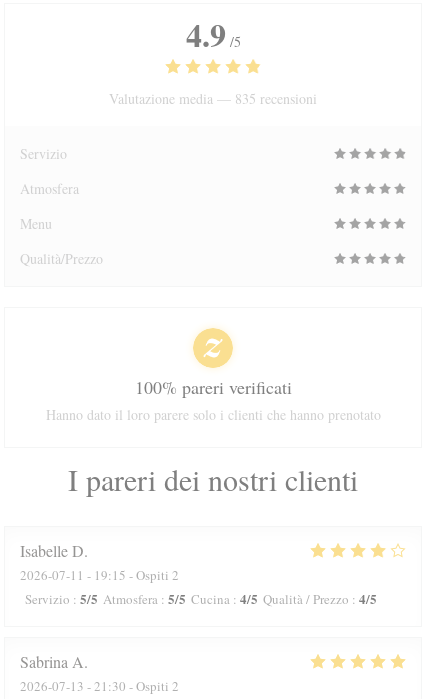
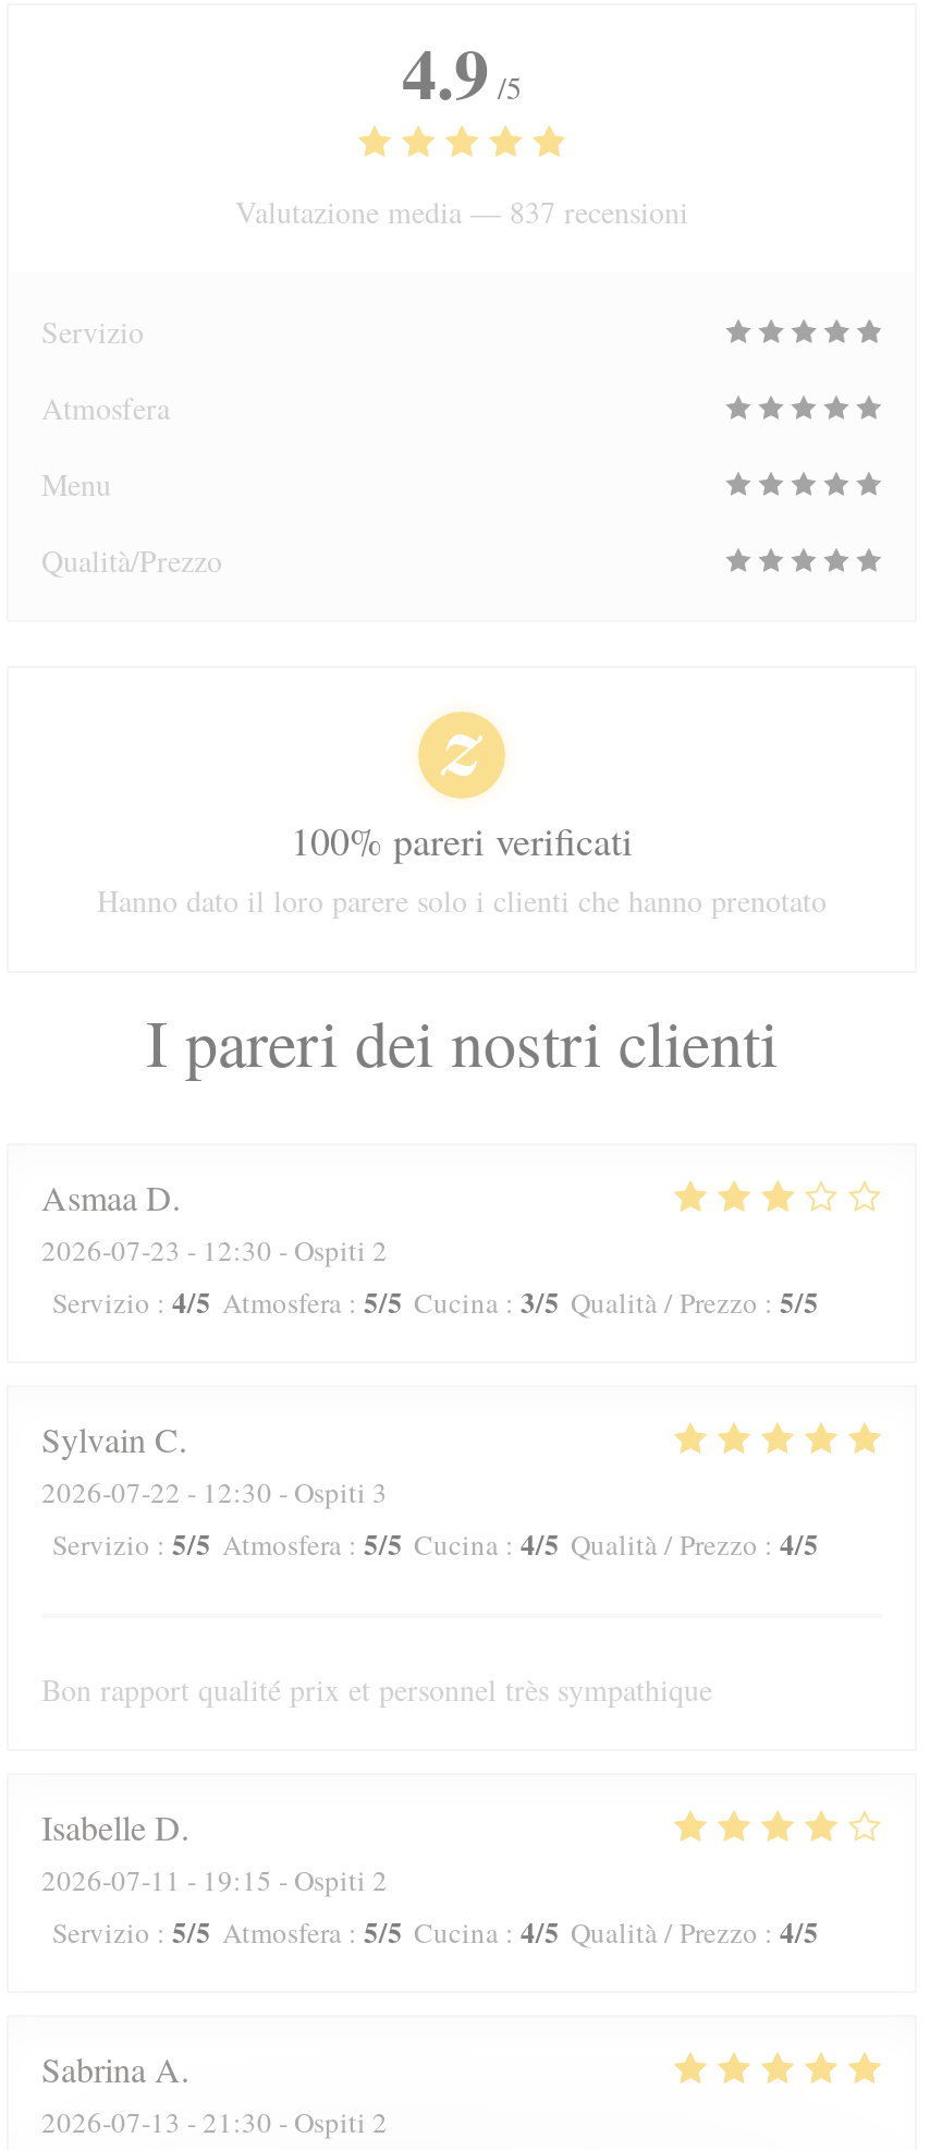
- Valutazione media — 835 recensioni
+ Valutazione media — 837 recensioni

+ Asmaa D
+ 2026-07-23 - 12:30 - Ospiti 2
+ Servizio: 4/5 Atmosfera: 5/5 Cucina: 3/5 Qualità / Prezzo: 5/5
+ Sylvain C
+ 2026-07-22 - 12:30 - Ospiti 3
+ Servizio: 5/5 Atmosfera: 5/5 Cucina: 4/5 Qualità / Prezzo: 4/5

+ Bon rapport qualité prix et personnel très sympathique
